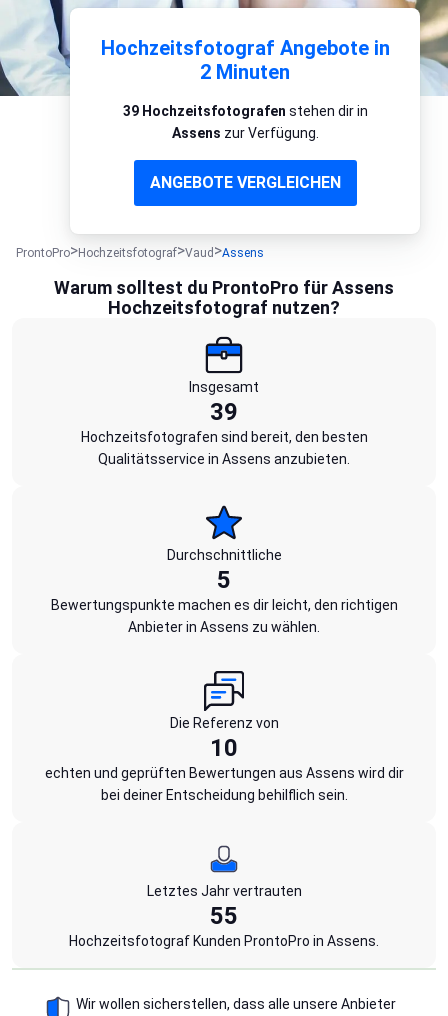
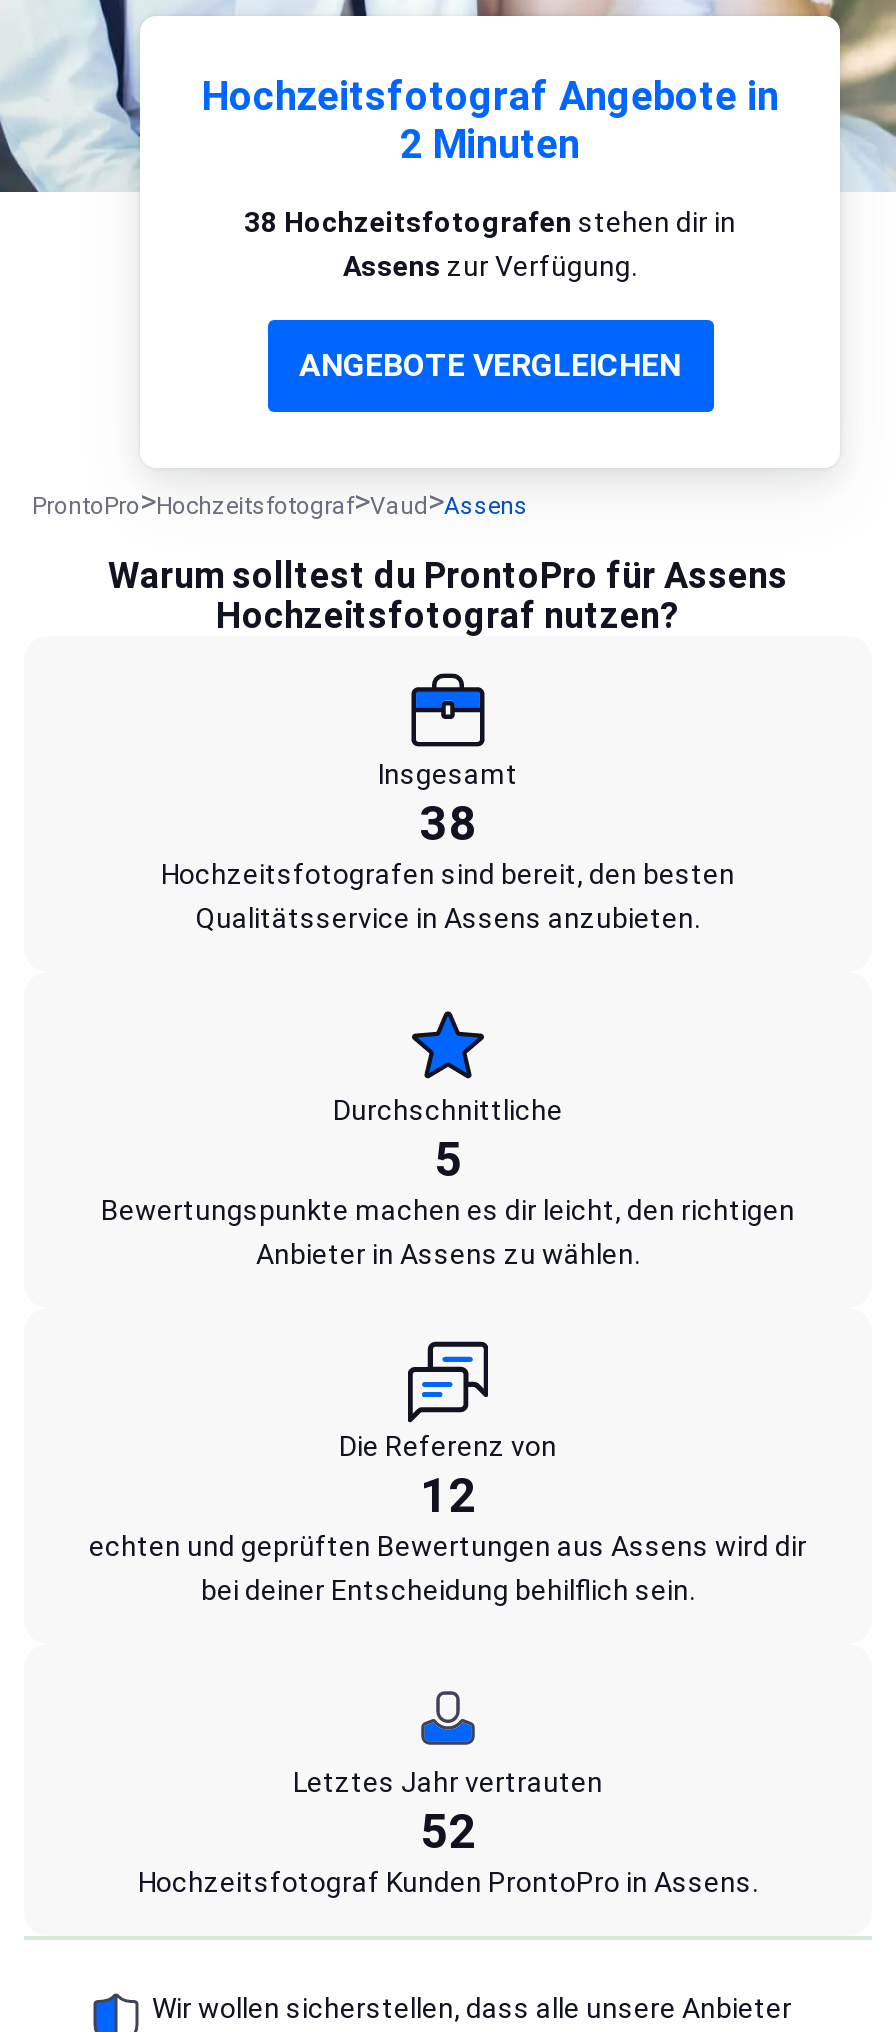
- 39 Hochzeitsfotografen stehen dir in
+ 38 Hochzeitsfotografen stehen dir in

- 39
+ 38

- 10
+ 12

- 55
+ 52
